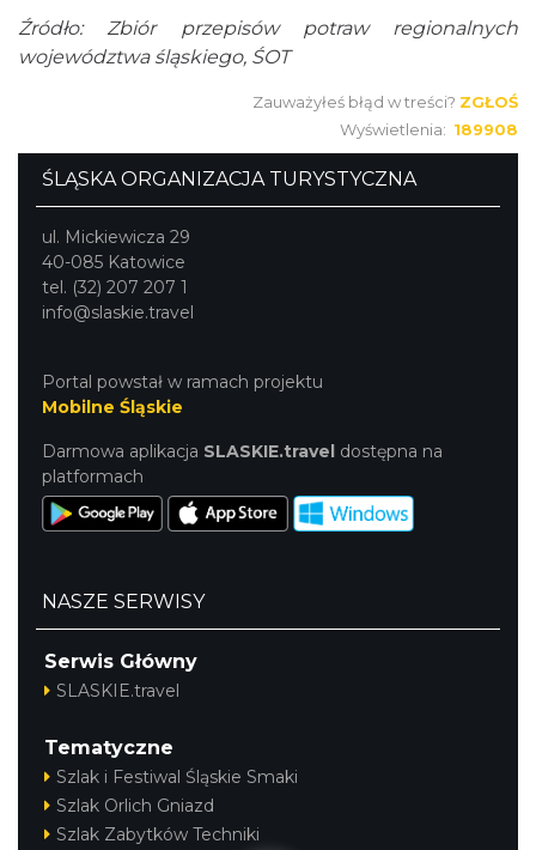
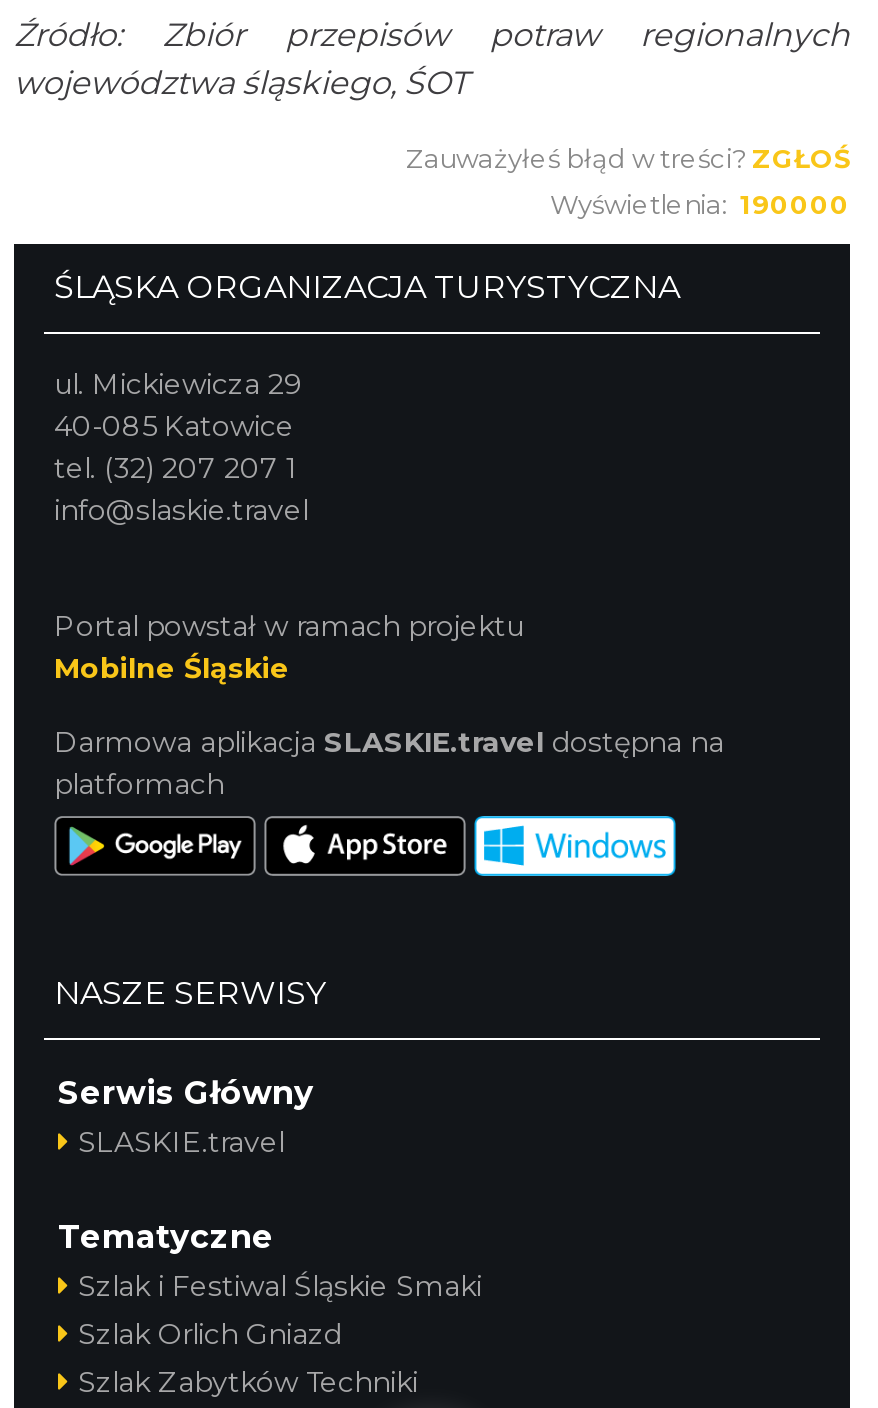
- Wyświetlenia: 189908
+ Wyświetlenia: 190000
